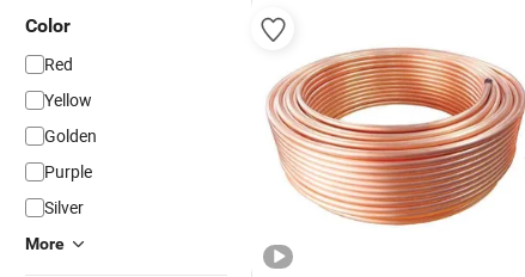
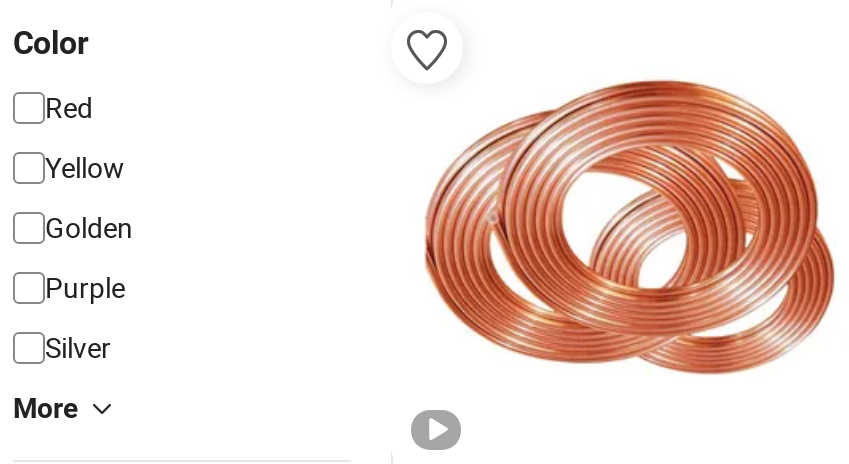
- [image]
+ [image]
